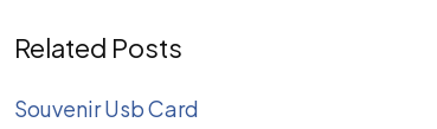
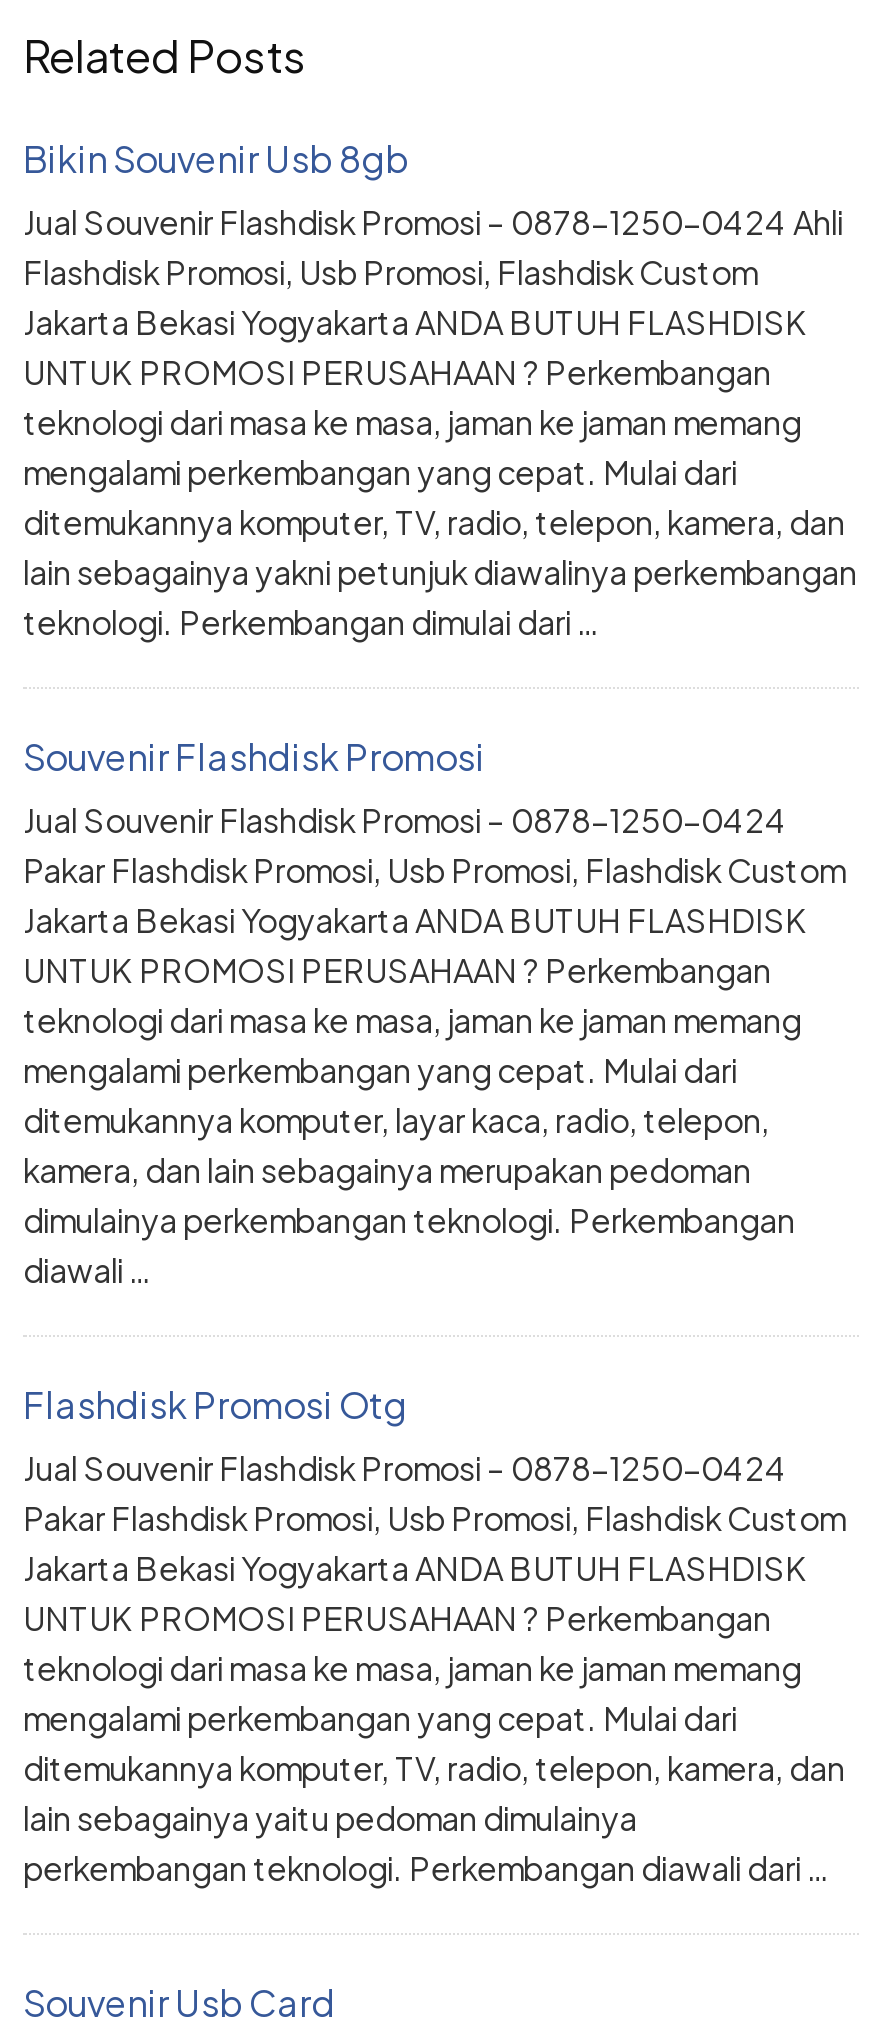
+ Bikin Souvenir Usb 8gb
+ Jual Souvenir Flashdisk Promosi – 0878-1250-0424 Ahli
+ Flashdisk Promosi, Usb Promosi, Flashdisk Custom
+ Jakarta Bekasi Yogyakarta ANDA BUTUH FLASHDISK
+ UNTUK PROMOSI PERUSAHAAN ? Perkembangan
+ teknologi dari masa ke masa, jaman ke jaman memang
+ mengalami perkembangan yang cepat. Mulai dari
+ ditemukannya komputer, TV, radio, telepon, kamera, dan
+ lain sebagainya yakni petunjuk diawalinya perkembangan
+ teknologi. Perkembangan dimulai dari …
+ Souvenir Flashdisk Promosi
+ Jual Souvenir Flashdisk Promosi – 0878-1250-0424
+ Pakar Flashdisk Promosi, Usb Promosi, Flashdisk Custom
+ Jakarta Bekasi Yogyakarta ANDA BUTUH FLASHDISK
+ UNTUK PROMOSI PERUSAHAAN ? Perkembangan
+ teknologi dari masa ke masa, jaman ke jaman memang
+ mengalami perkembangan yang cepat. Mulai dari
+ ditemukannya komputer, layar kaca, radio, telepon,
+ kamera, dan lain sebagainya merupakan pedoman
+ dimulainya perkembangan teknologi. Perkembangan
+ diawali …
+ Flashdisk Promosi Otg
+ Jual Souvenir Flashdisk Promosi – 0878-1250-0424
+ Pakar Flashdisk Promosi, Usb Promosi, Flashdisk Custom
+ Jakarta Bekasi Yogyakarta ANDA BUTUH FLASHDISK
+ UNTUK PROMOSI PERUSAHAAN ? Perkembangan
+ teknologi dari masa ke masa, jaman ke jaman memang
+ mengalami perkembangan yang cepat. Mulai dari
+ ditemukannya komputer, TV, radio, telepon, kamera, dan
+ lain sebagainya yaitu pedoman dimulainya
+ perkembangan teknologi. Perkembangan diawali dari …
